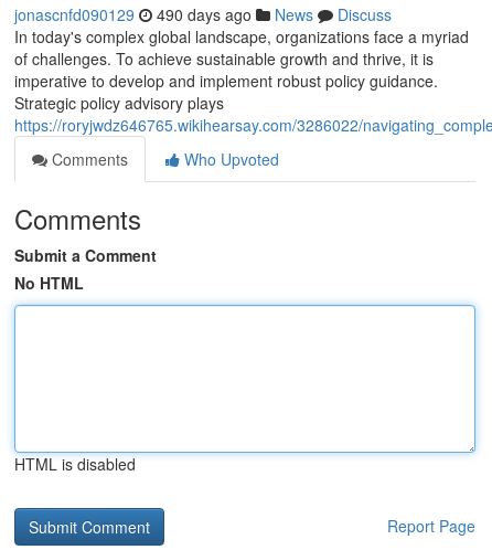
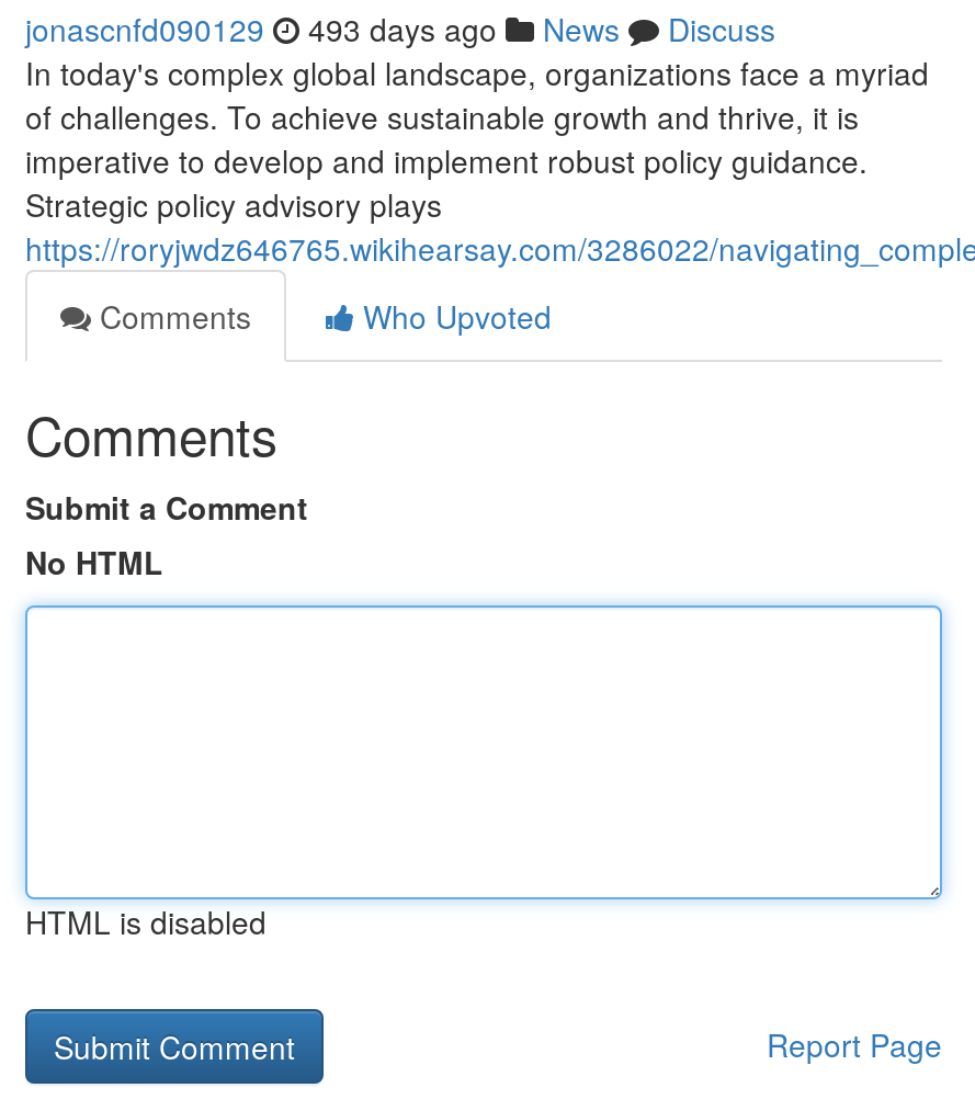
- jonascnfd090129 490 days ago News Discuss
+ jonascnfd090129 493 days ago News Discuss
